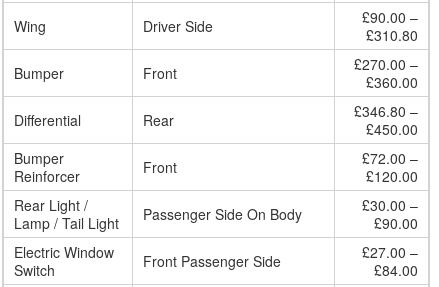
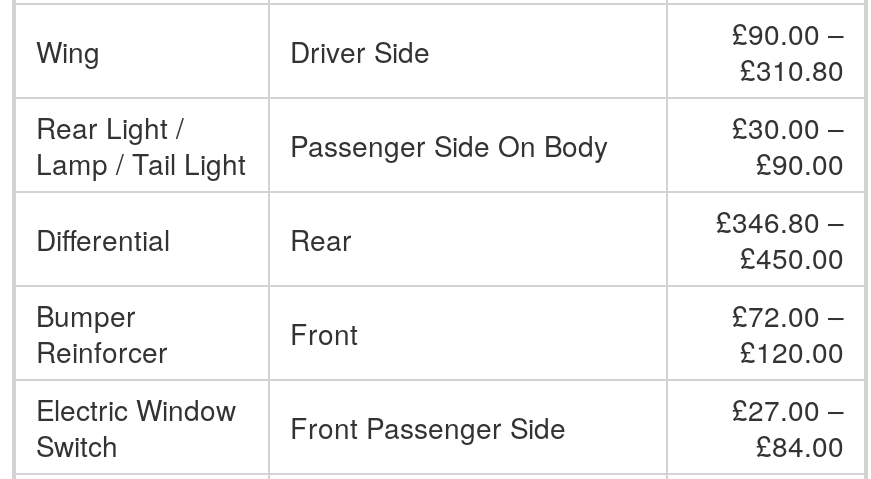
- Bumper
- Front
- £270.00 –
- £360.00

moved up: Rear Light / | Lamp / Tail Light | Passenger Side On Body | £30.00 – | £90.00
